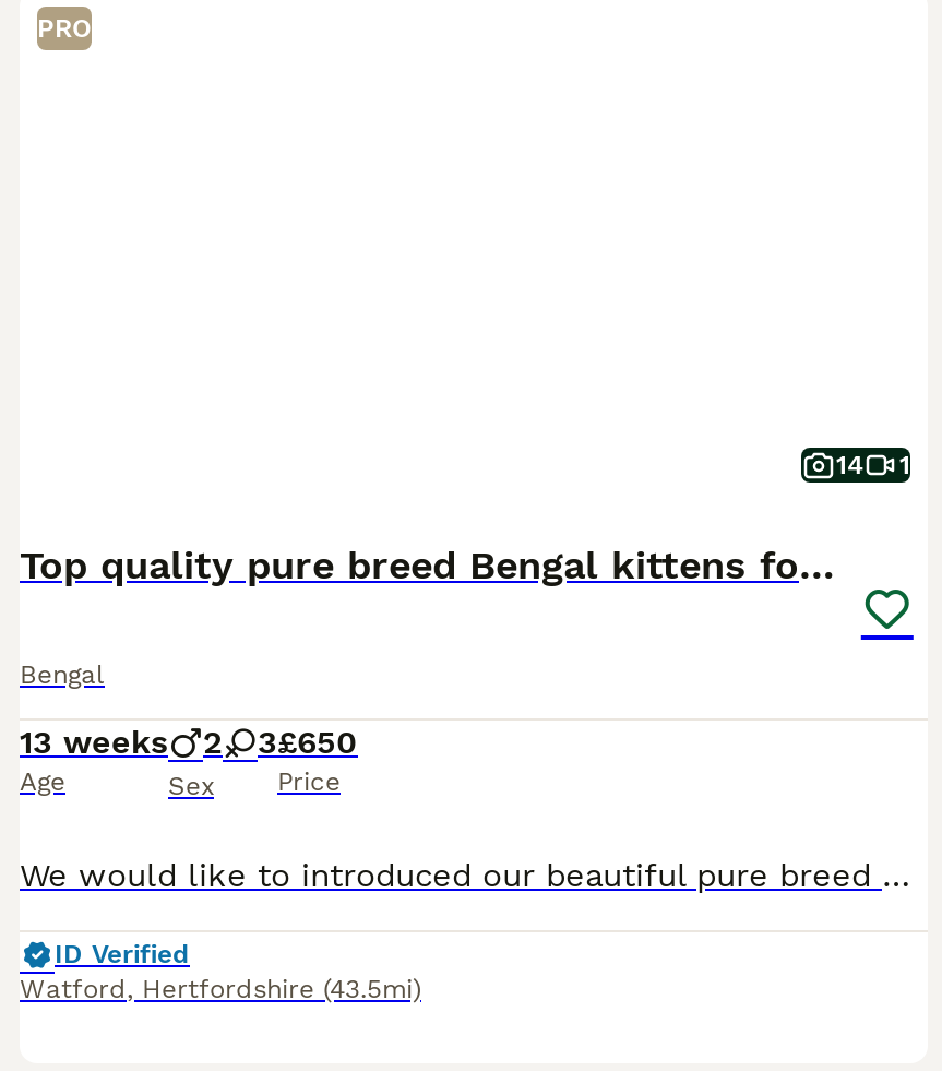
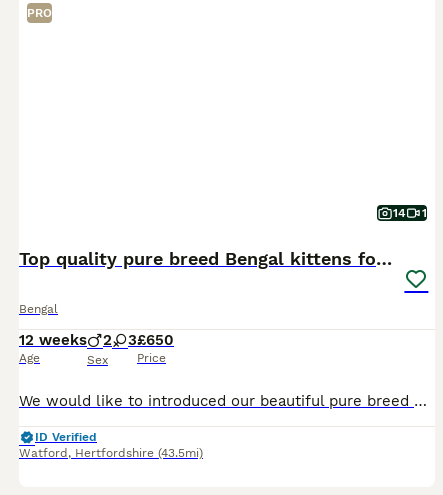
- 13 weeks 2 3 £650
+ 12 weeks 2 3 £650
